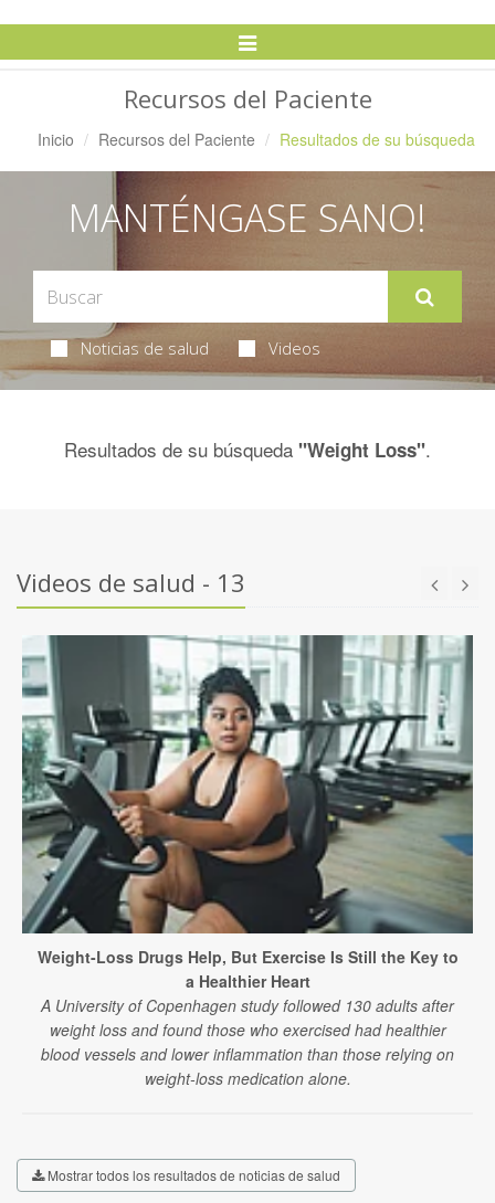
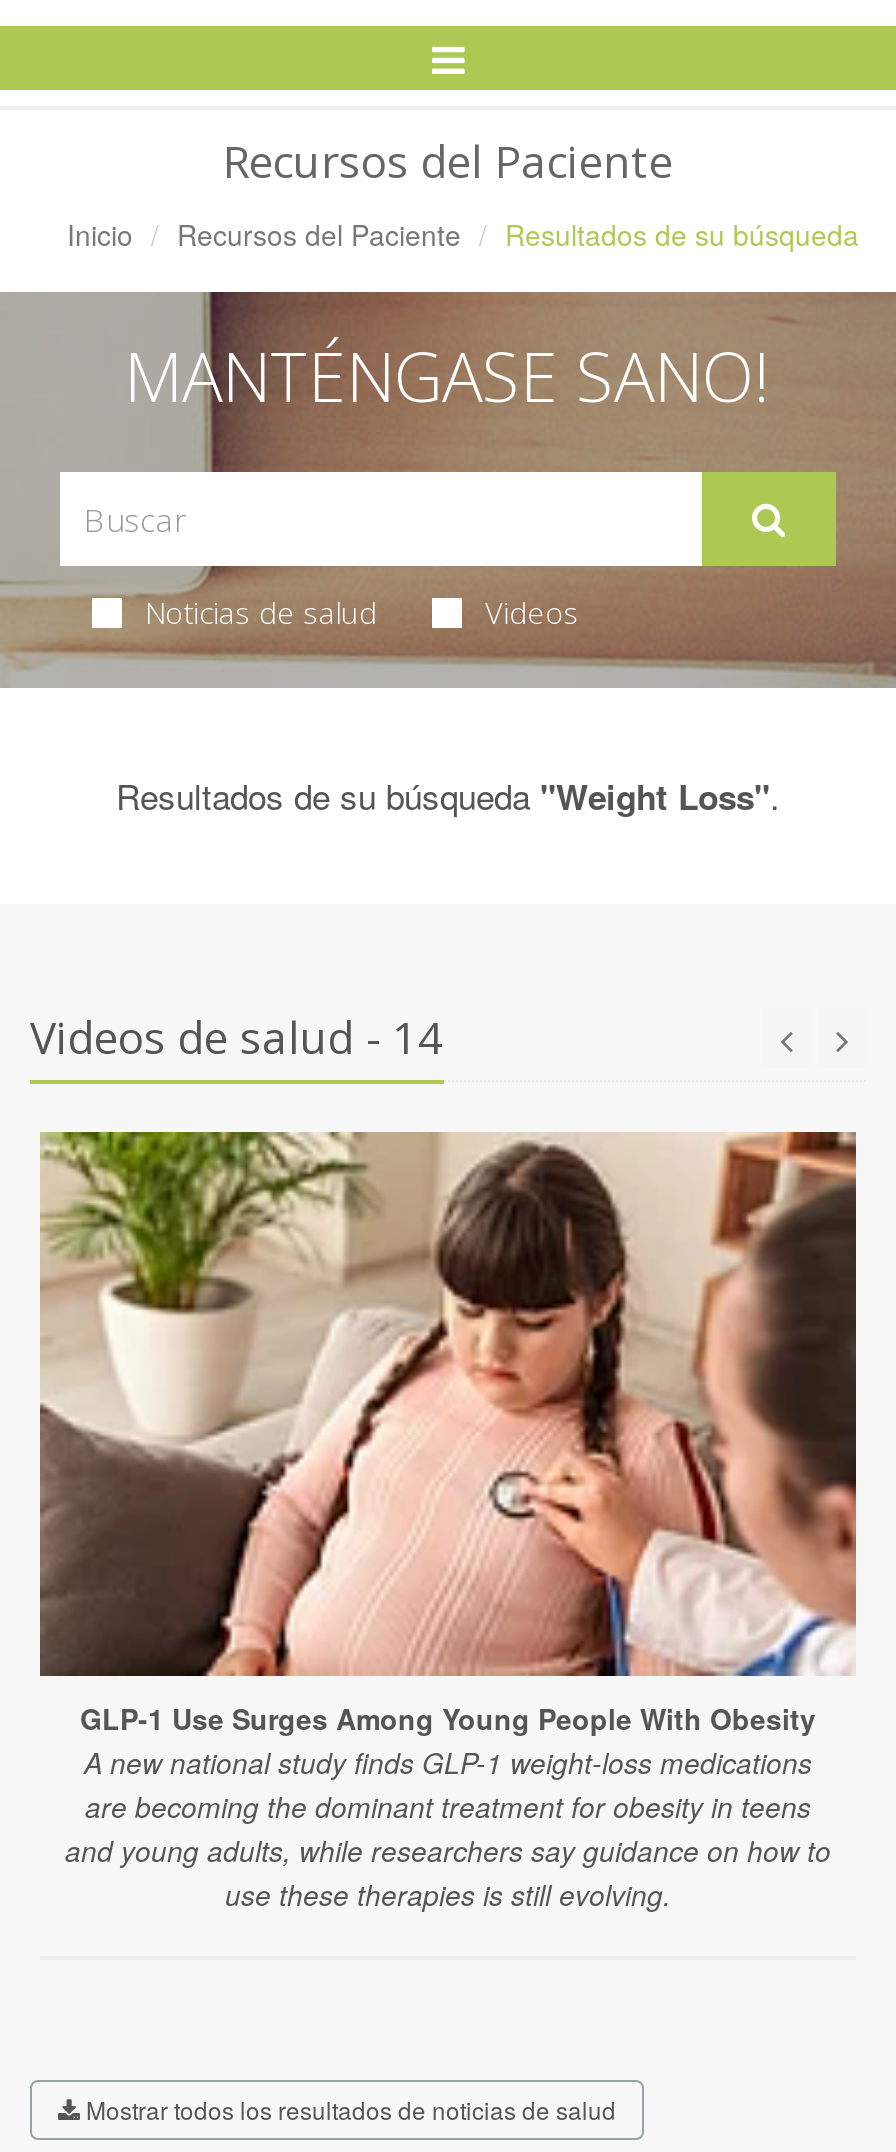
- Videos de salud - 13
+ Videos de salud - 14

- [image]
- Weight-Loss Drugs Help, But Exercise Is Still the Key to
- a Healthier Heart
- A University of Copenhagen study followed 130 adults after
- weight loss and found those who exercised had healthier
- blood vessels and lower inflammation than those relying on
- weight-loss medication alone.
+ [image]
+ GLP-1 Use Surges Among Young People With Obesity
+ A new national study finds GLP-1 weight-loss medications
+ are becoming the dominant treatment for obesity in teens
+ and young adults, while researchers say guidance on how to
+ use these therapies is still evolving.
